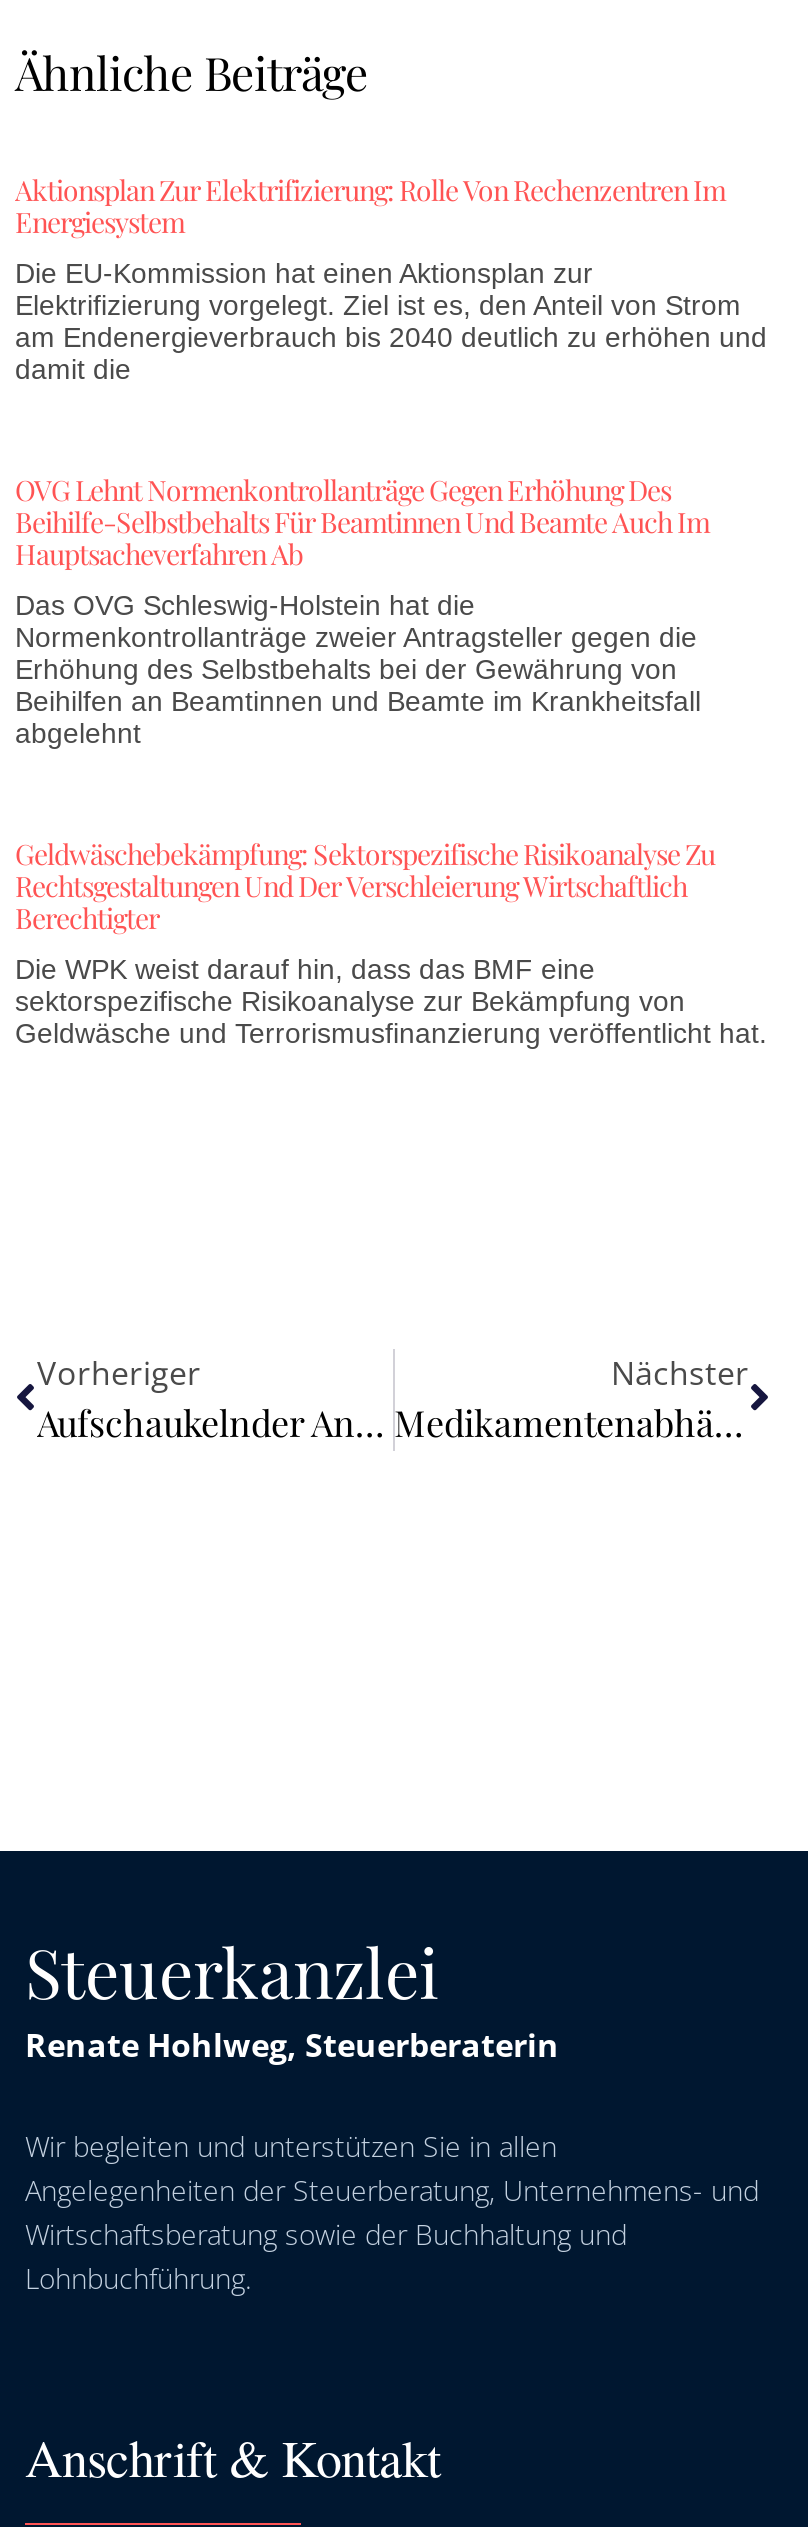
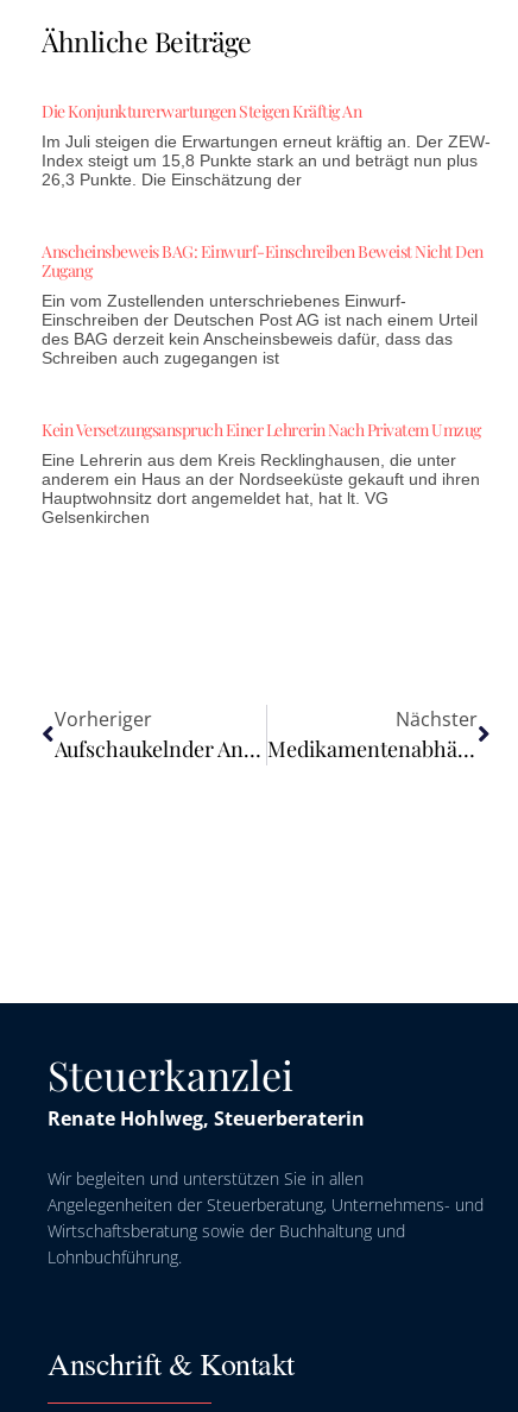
- Aktionsplan Zur Elektrifizierung: Rolle Von Rechenzentren Im
- Energiesystem
- Die EU-Kommission hat einen Aktionsplan zur
- Elektrifizierung vorgelegt. Ziel ist es, den Anteil von Strom
- am Endenergieverbrauch bis 2040 deutlich zu erhöhen und
- damit die
+ Die Konjunkturerwartungen Steigen Kräftig An
+ Im Juli steigen die Erwartungen erneut kräftig an. Der ZEW-
+ Index steigt um 15,8 Punkte stark an und beträgt nun plus
+ 26,3 Punkte. Die Einschätzung der

- OVG Lehnt Normenkontrollanträge Gegen Erhöhung Des
- Beihilfe-Selbstbehalts Für Beamtinnen Und Beamte Auch Im
- Hauptsacheverfahren Ab
- Das OVG Schleswig-Holstein hat die
- Normenkontrollanträge zweier Antragsteller gegen die
- Erhöhung des Selbstbehalts bei der Gewährung von
- Beihilfen an Beamtinnen und Beamte im Krankheitsfall
- abgelehnt
+ Anscheinsbeweis BAG: Einwurf-Einschreiben Beweist Nicht Den
+ Zugang
+ Ein vom Zustellenden unterschriebenes Einwurf-
+ Einschreiben der Deutschen Post AG ist nach einem Urteil
+ des BAG derzeit kein Anscheinsbeweis dafür, dass das
+ Schreiben auch zugegangen ist

- Geldwäschebekämpfung: Sektorspezifische Risikoanalyse Zu
- Rechtsgestaltungen Und Der Verschleierung Wirtschaftlich
- Berechtigter
- Die WPK weist darauf hin, dass das BMF eine
- sektorspezifische Risikoanalyse zur Bekämpfung von
- Geldwäsche und Terrorismusfinanzierung veröffentlicht hat.
+ Kein Versetzungsanspruch Einer Lehrerin Nach Privatem Umzug
+ Eine Lehrerin aus dem Kreis Recklinghausen, die unter
+ anderem ein Haus an der Nordseeküste gekauft und ihren
+ Hauptwohnsitz dort angemeldet hat, hat lt. VG
+ Gelsenkirchen
